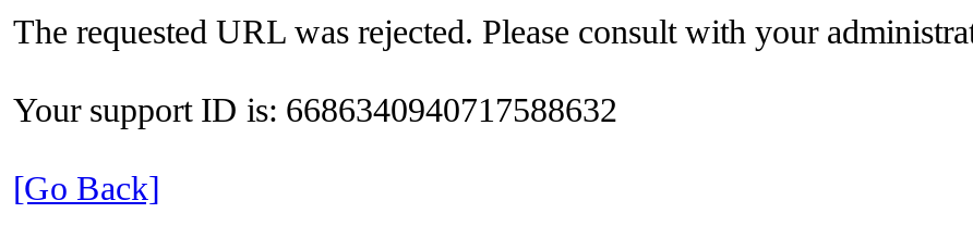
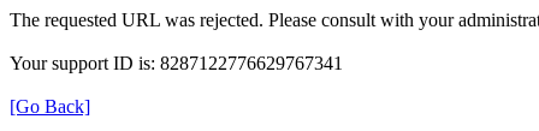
- Your support ID is: 6686340940717588632
+ Your support ID is: 8287122776629767341
